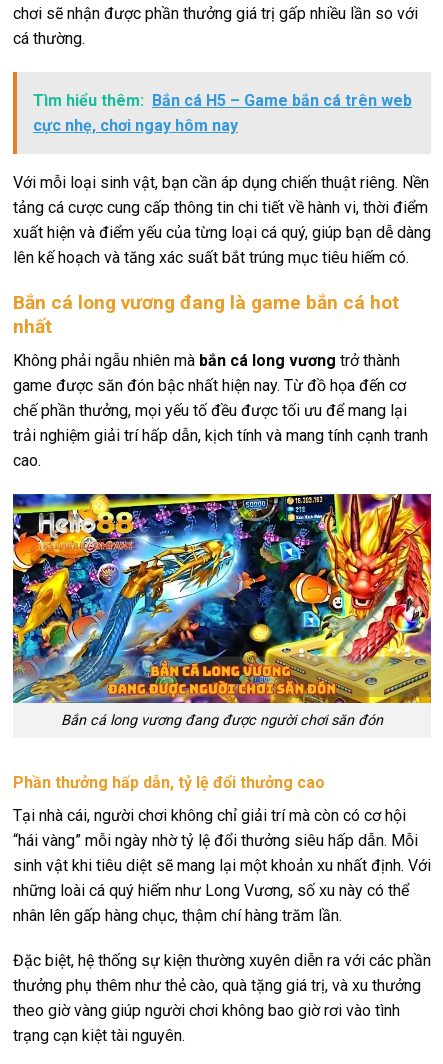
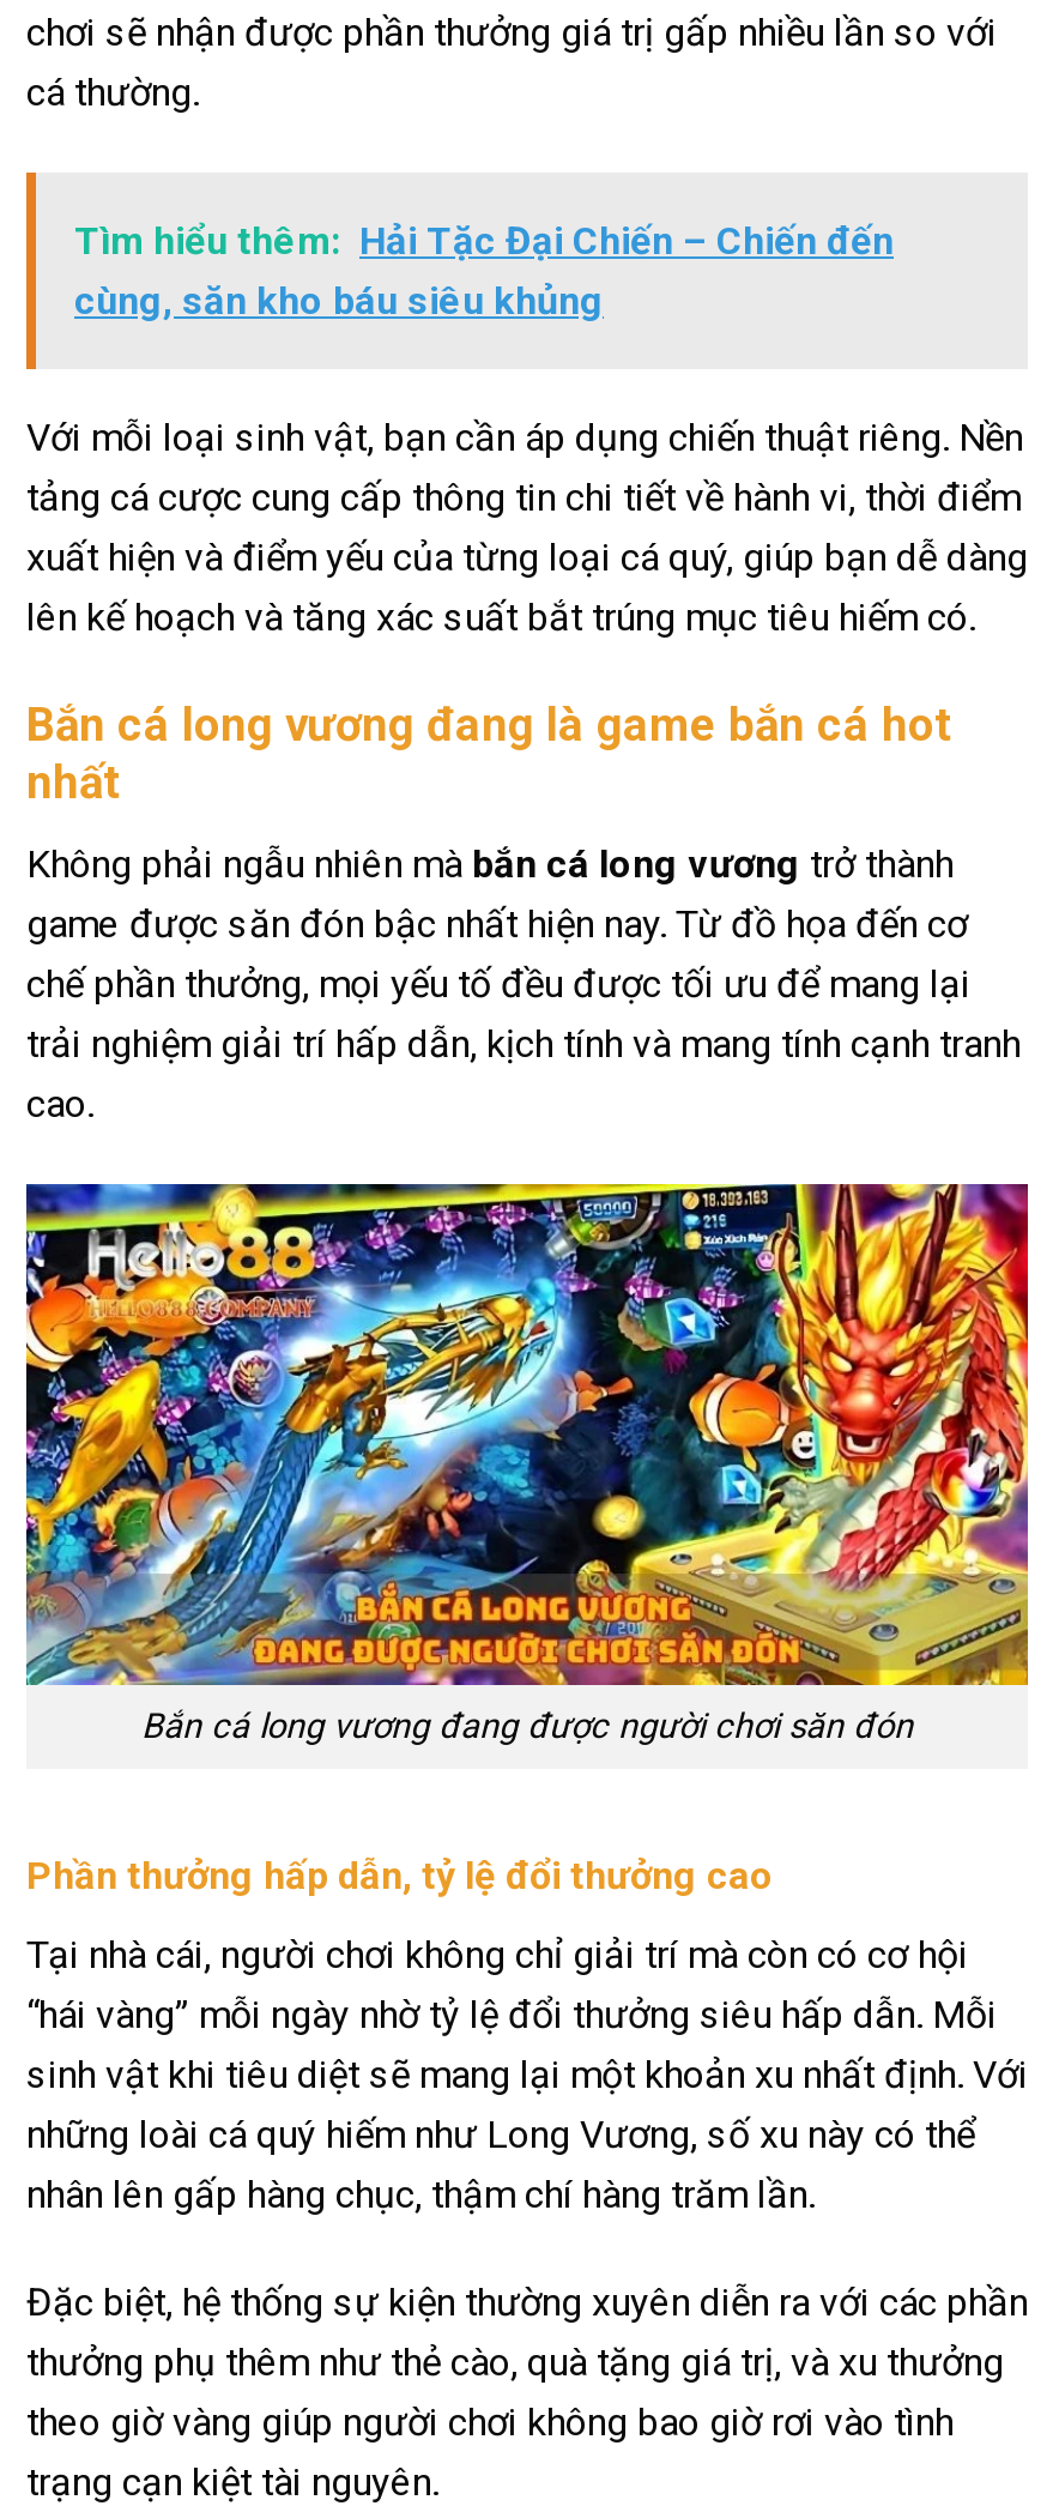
- Tìm hiểu thêm: Bắn cá H5 – Game bắn cá trên web
- cực nhẹ, chơi ngay hôm nay
+ Tìm hiểu thêm: Hải Tặc Đại Chiến – Chiến đến
+ cùng, săn kho báu siêu khủng
